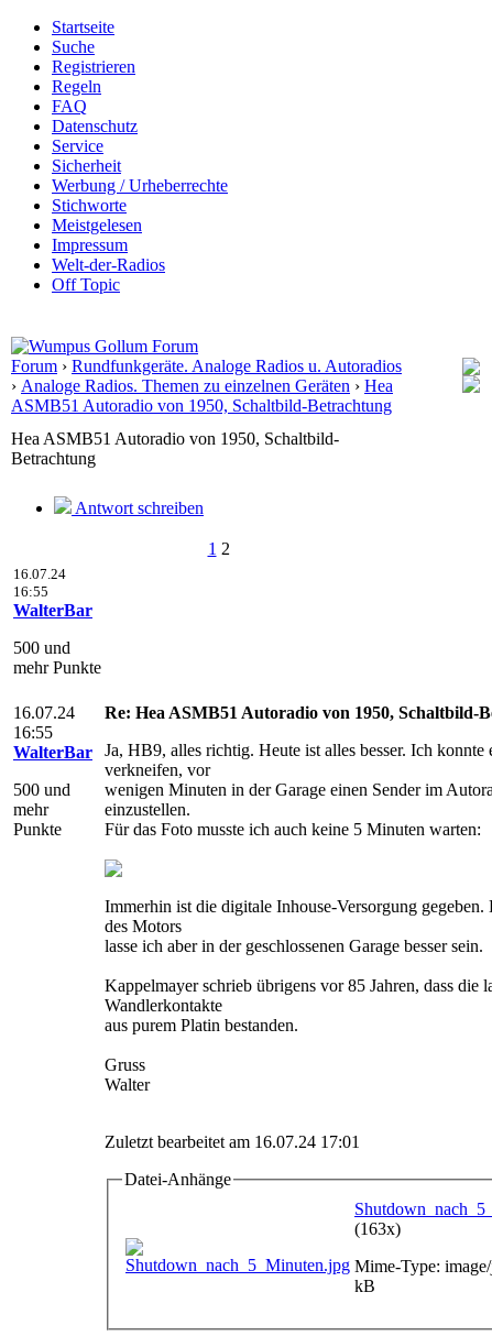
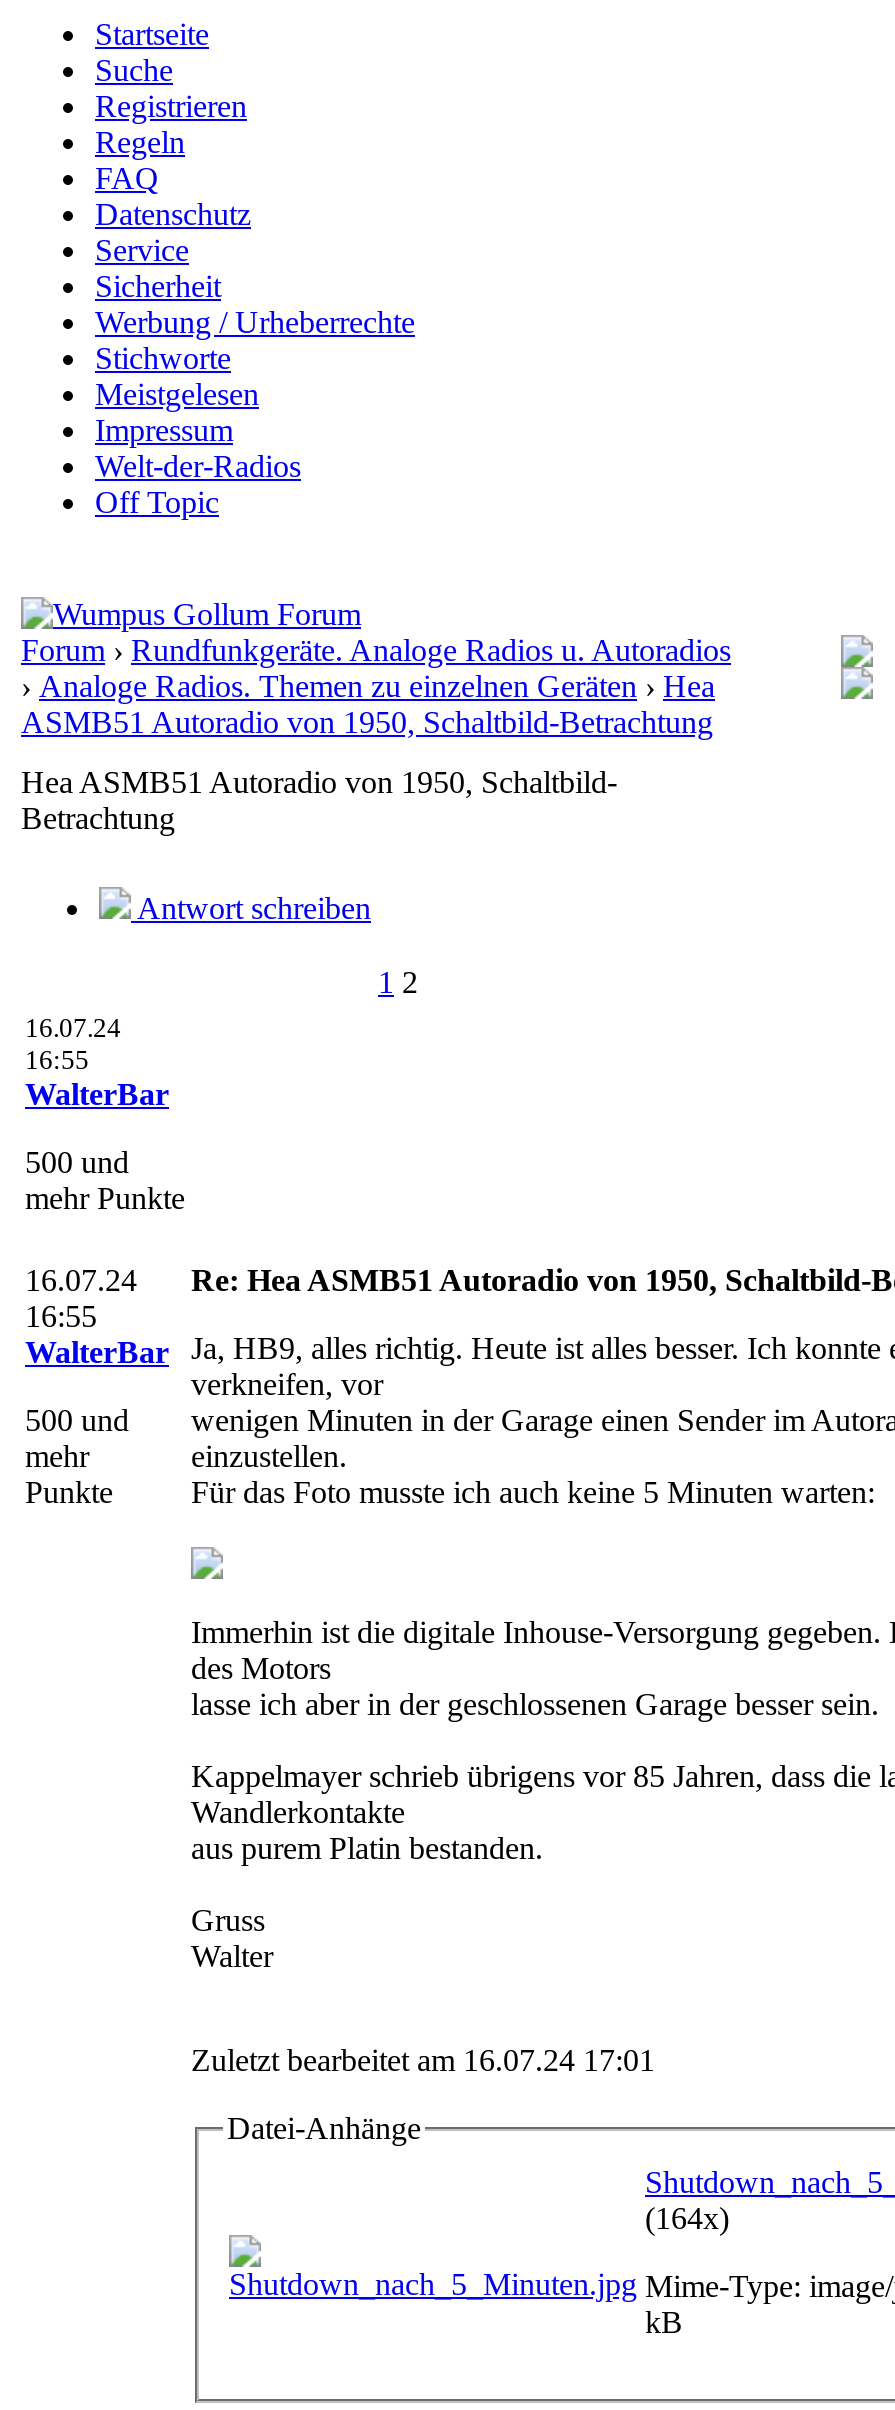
- (163x)
+ (164x)
